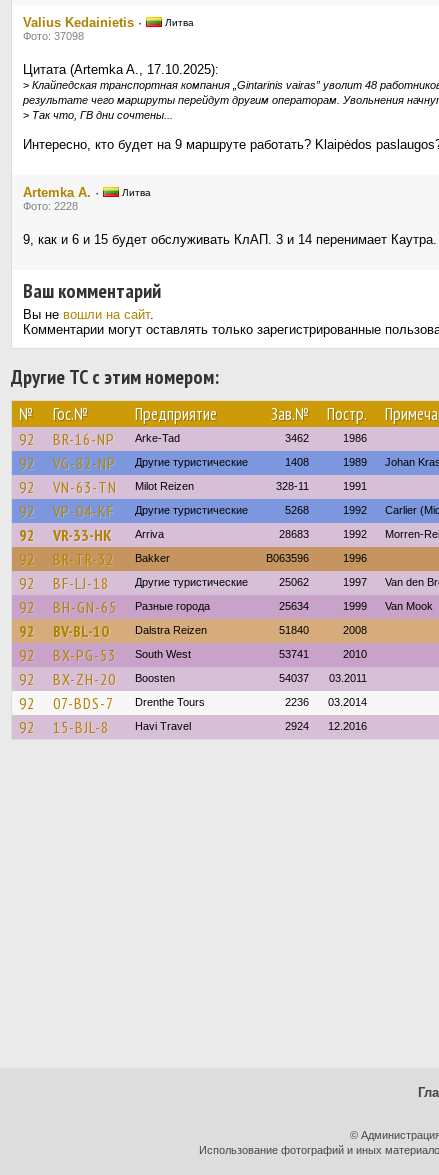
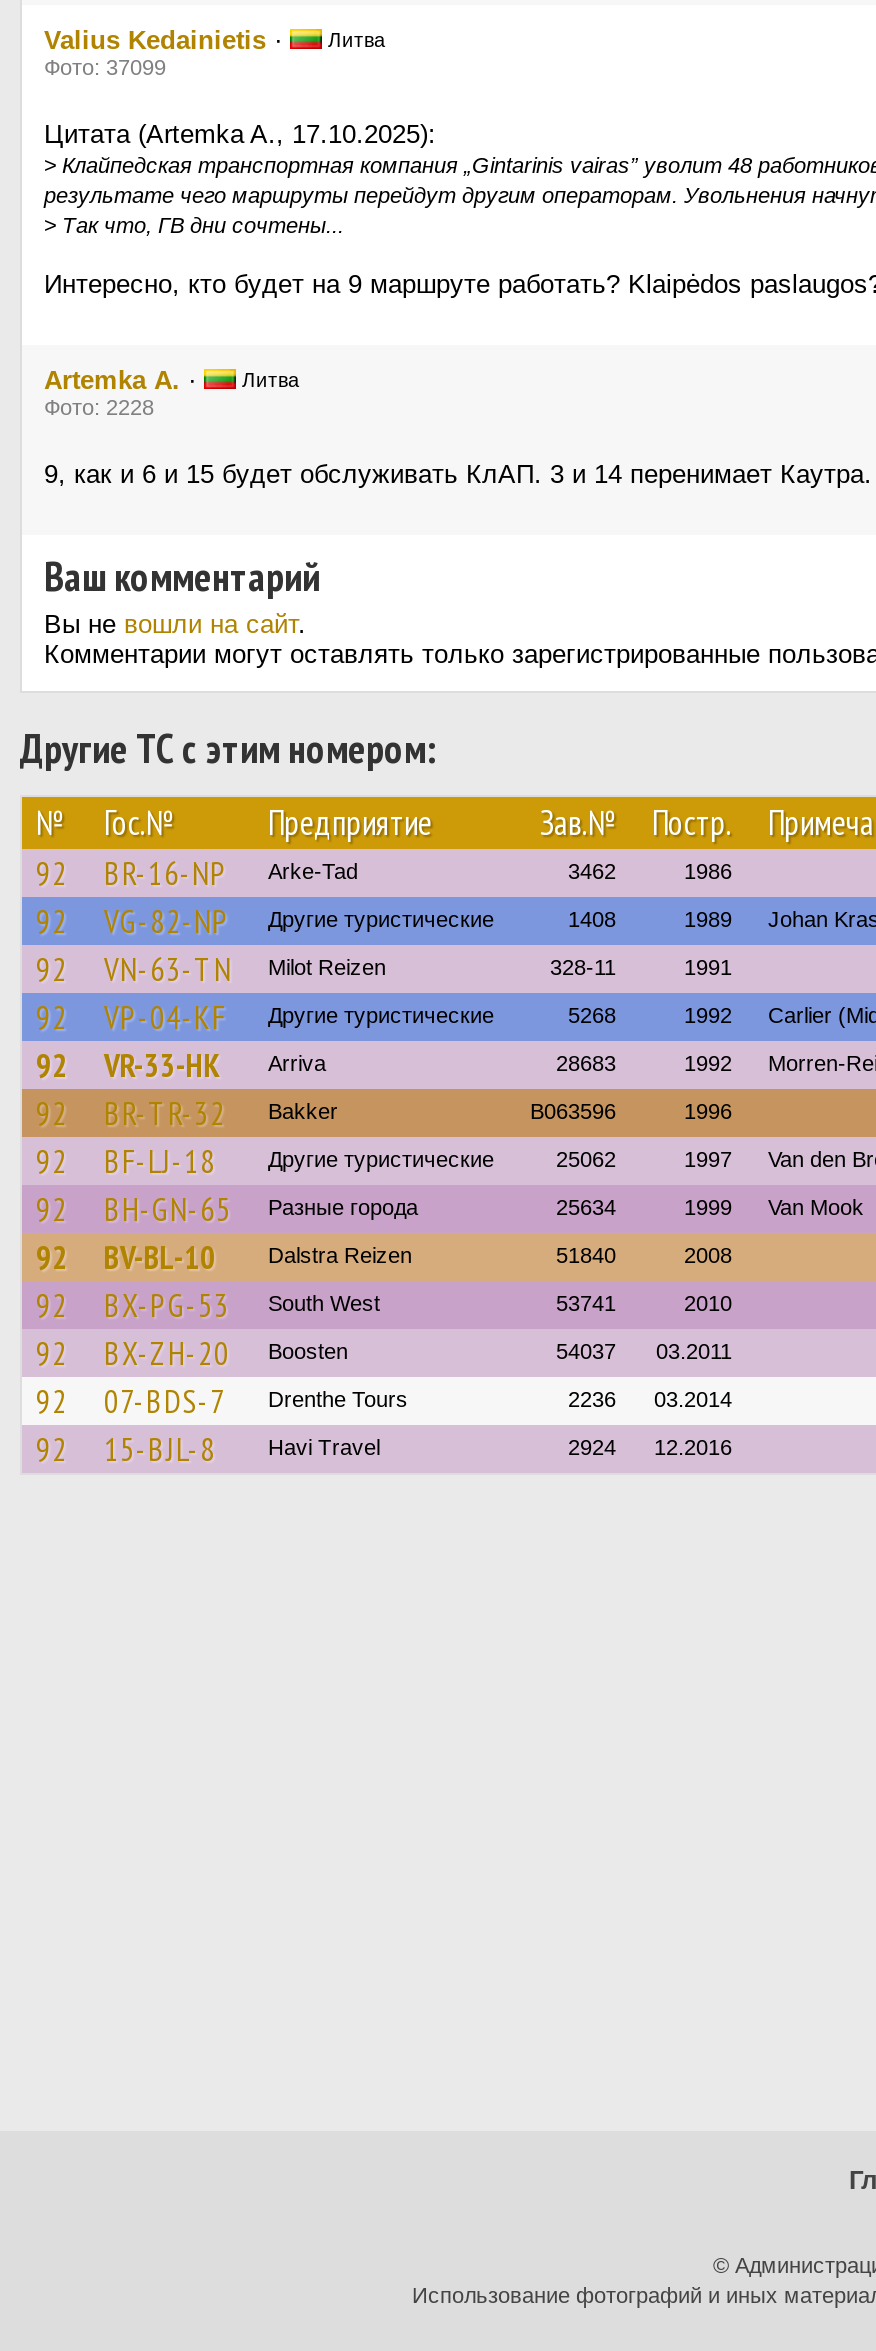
- Фото: 37098
+ Фото: 37099
